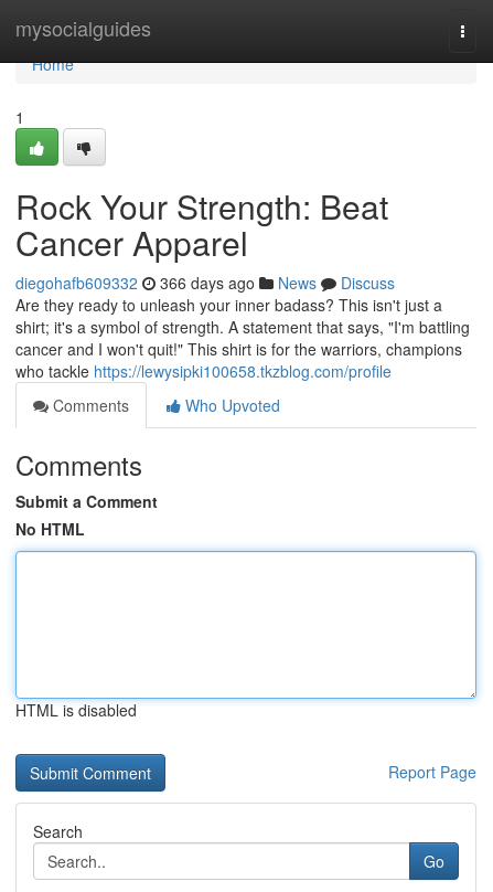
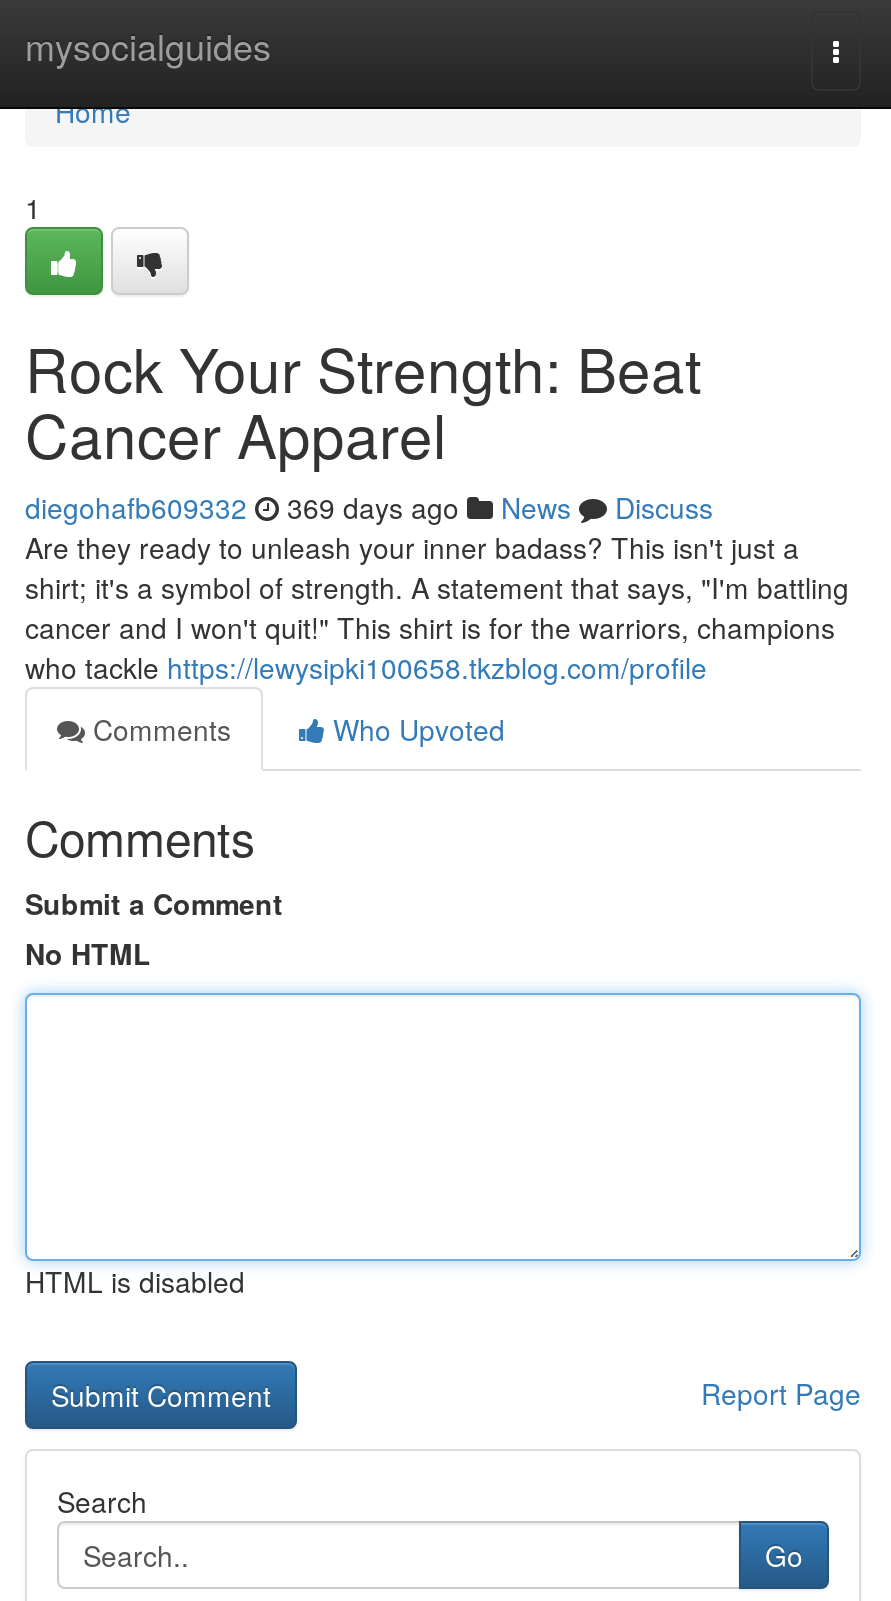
- diegohafb609332 366 days ago News Discuss
+ diegohafb609332 369 days ago News Discuss
